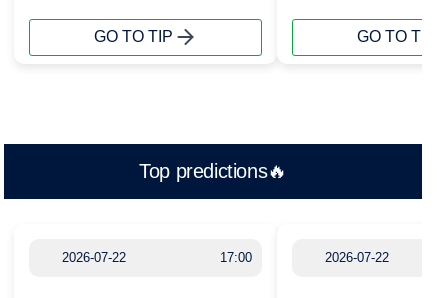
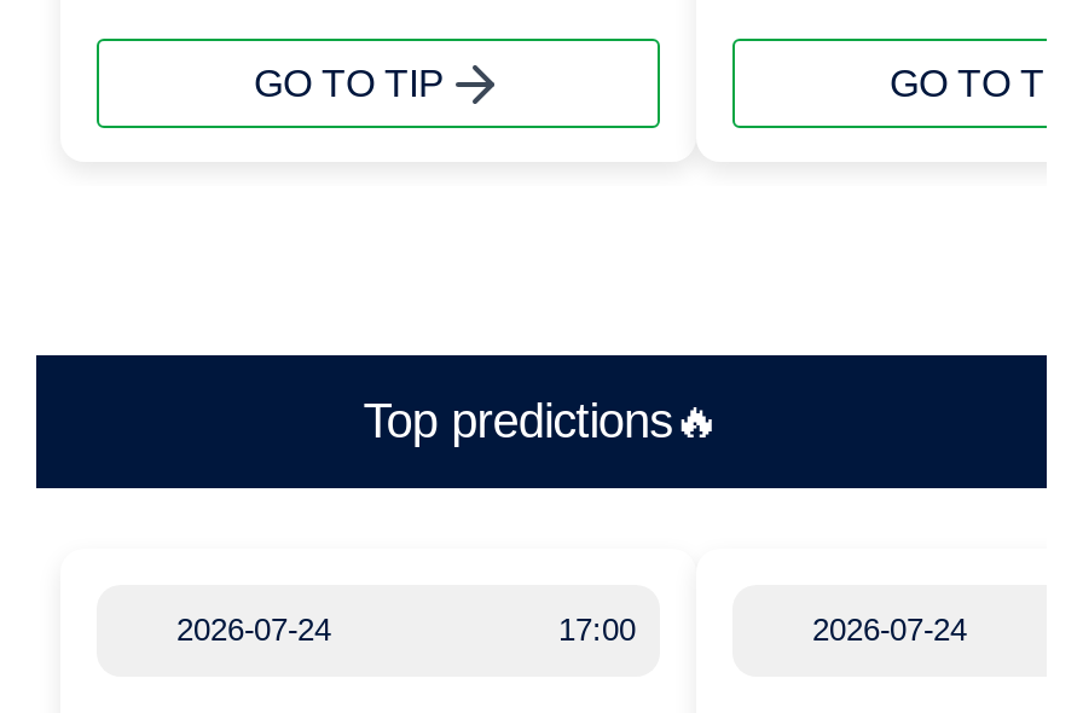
- 2026-07-22
+ 2026-07-24

- 2026-07-22
+ 2026-07-24
